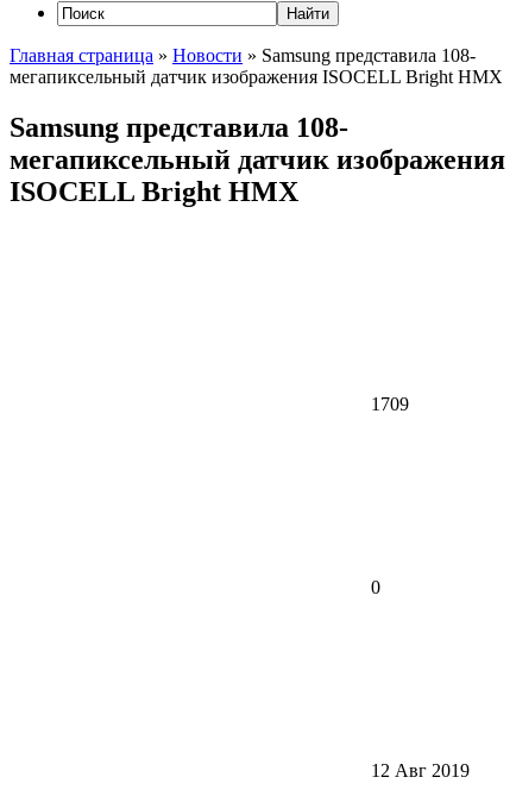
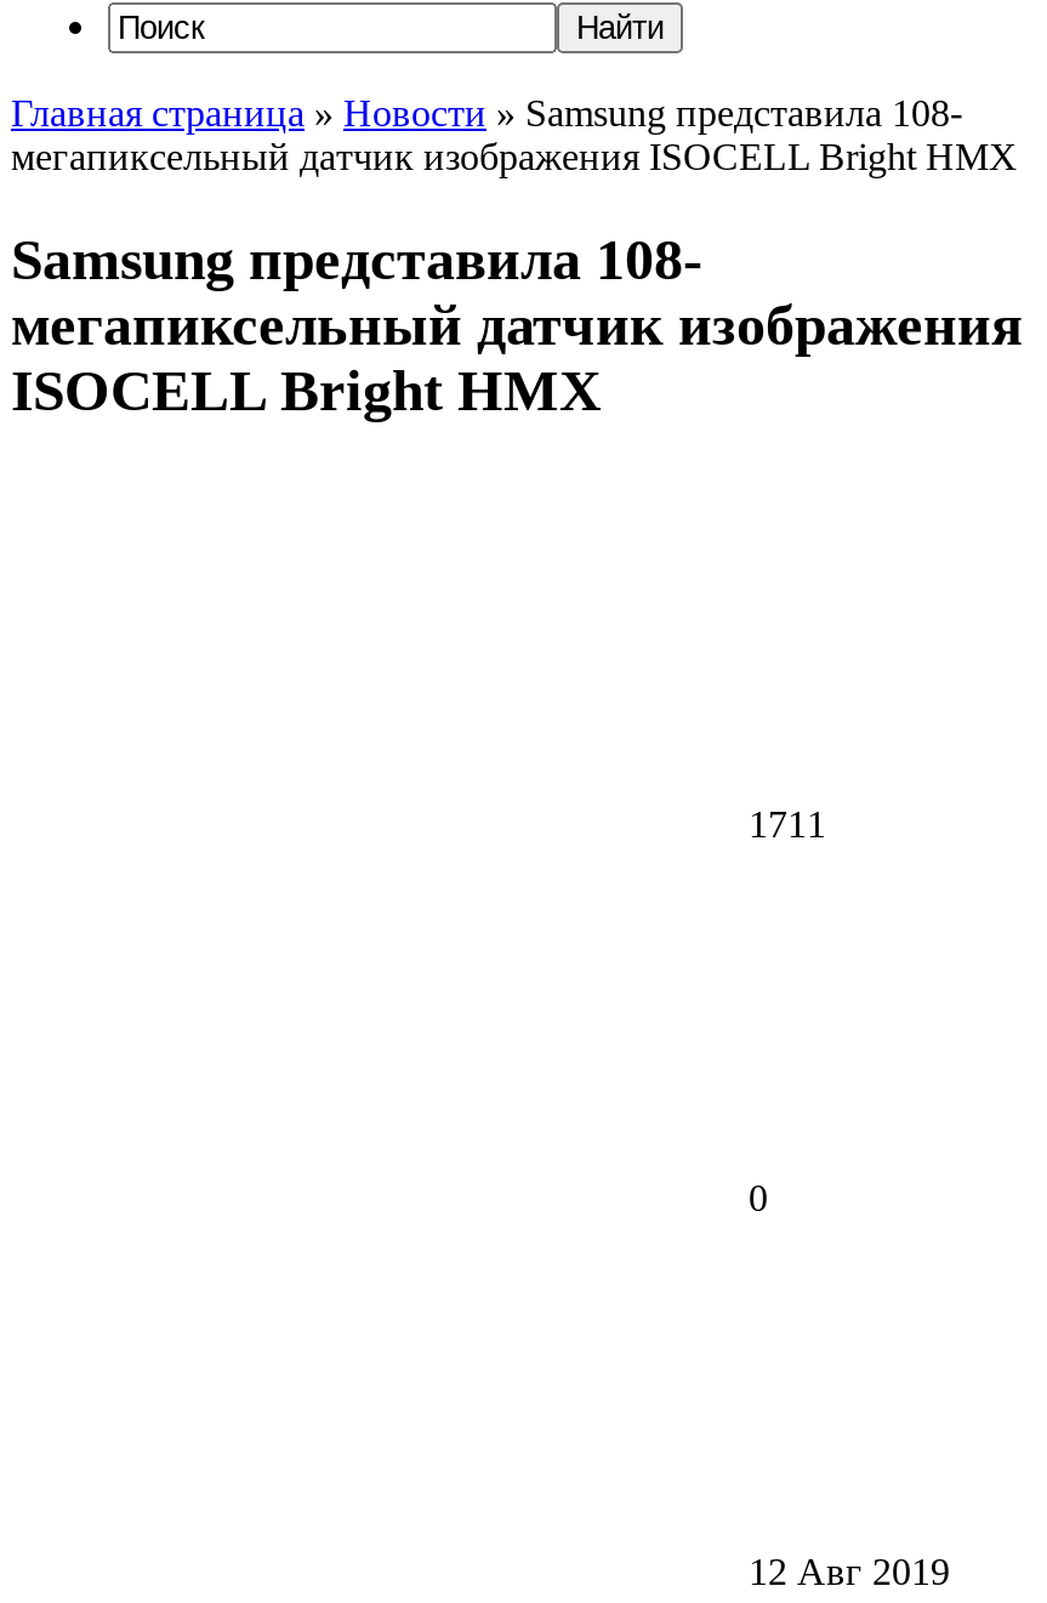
- 1709
+ 1711
